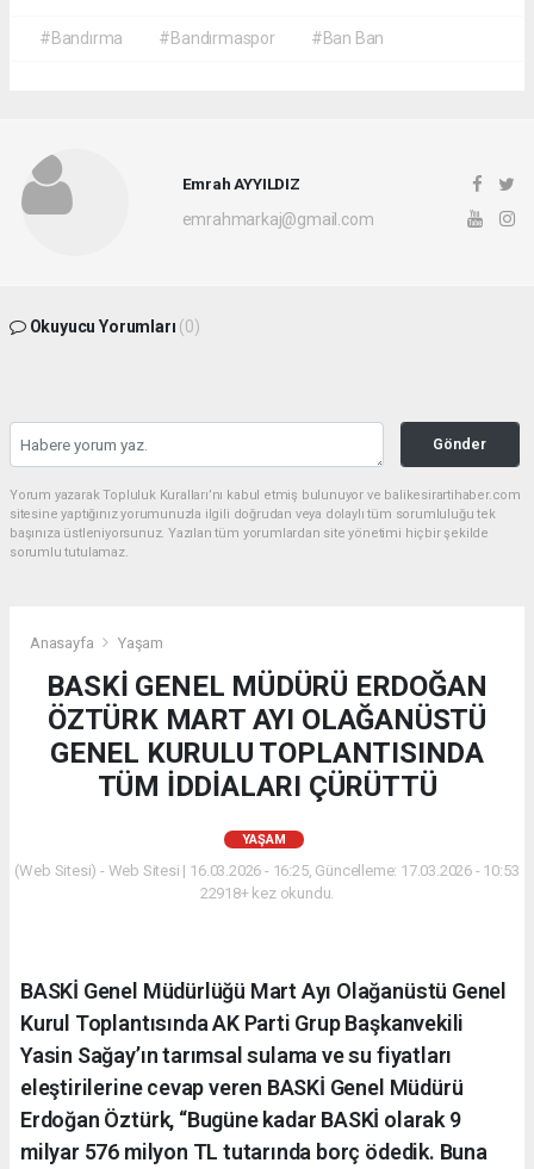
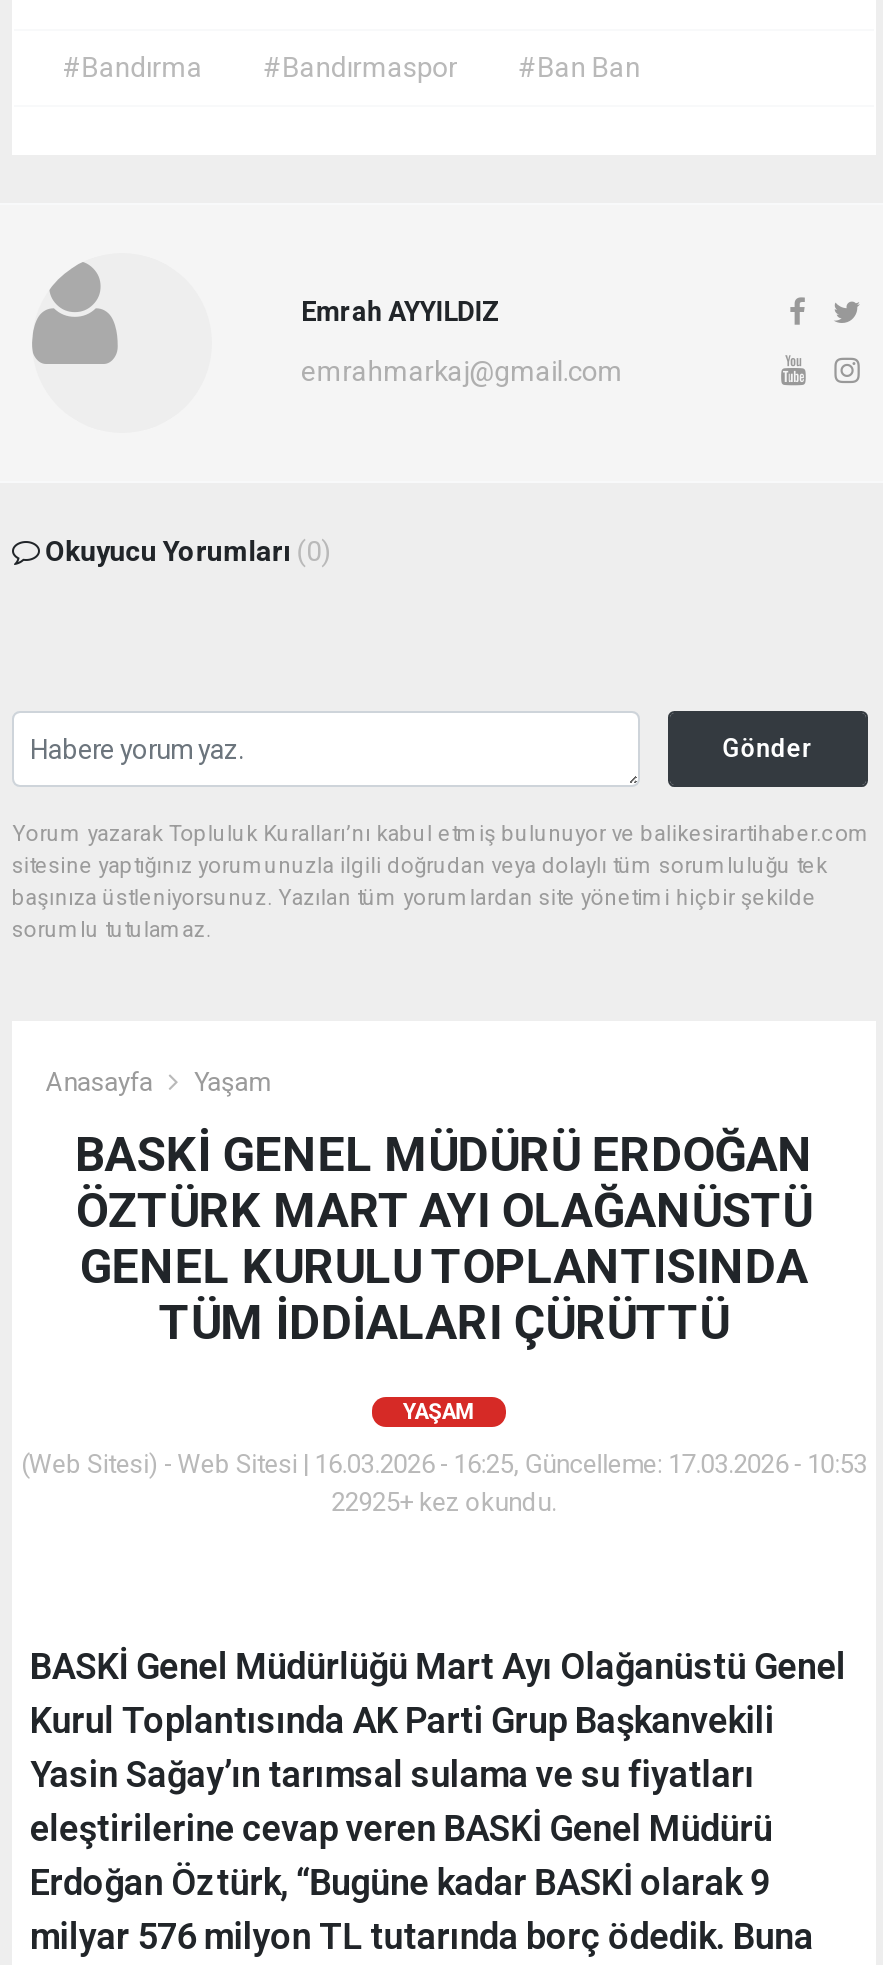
- 22918+ kez okundu.
+ 22925+ kez okundu.
